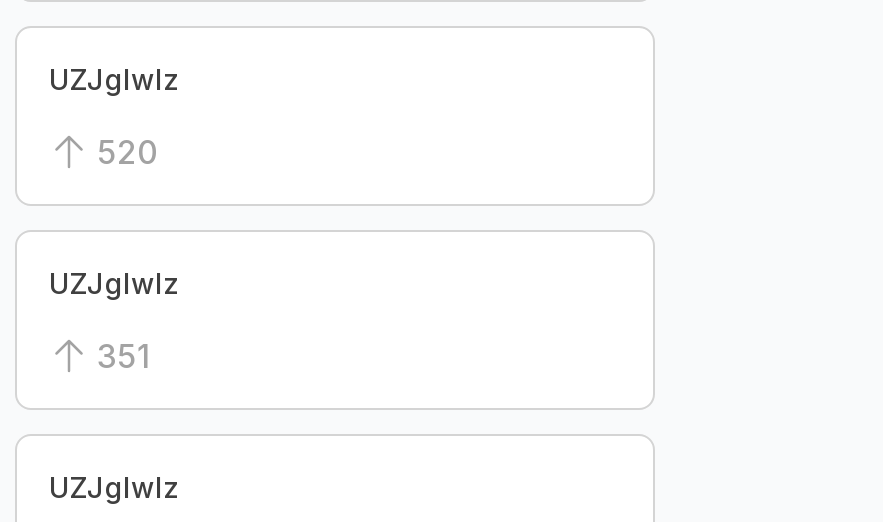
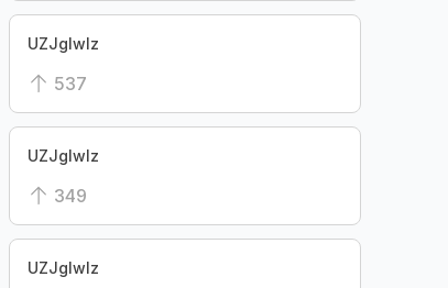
- 520
+ 537

- 351
+ 349
